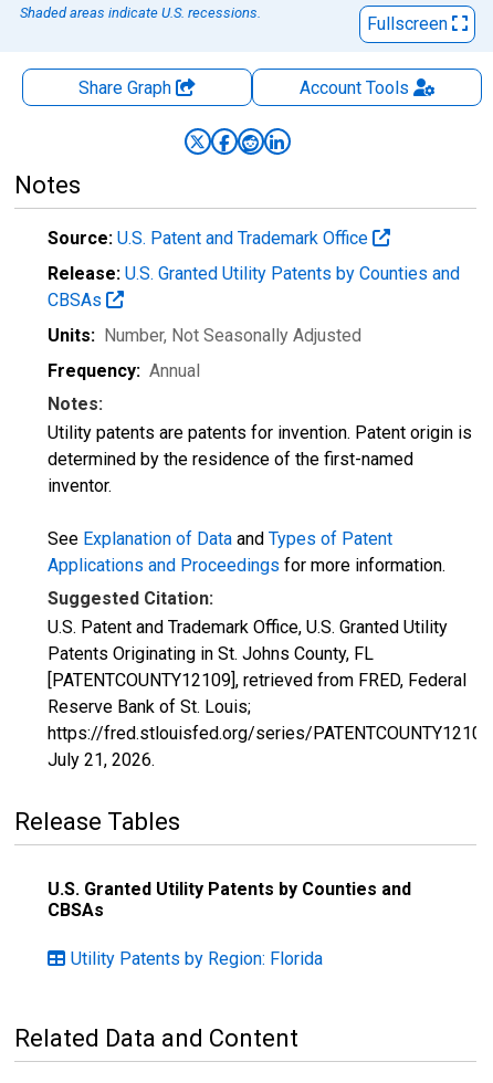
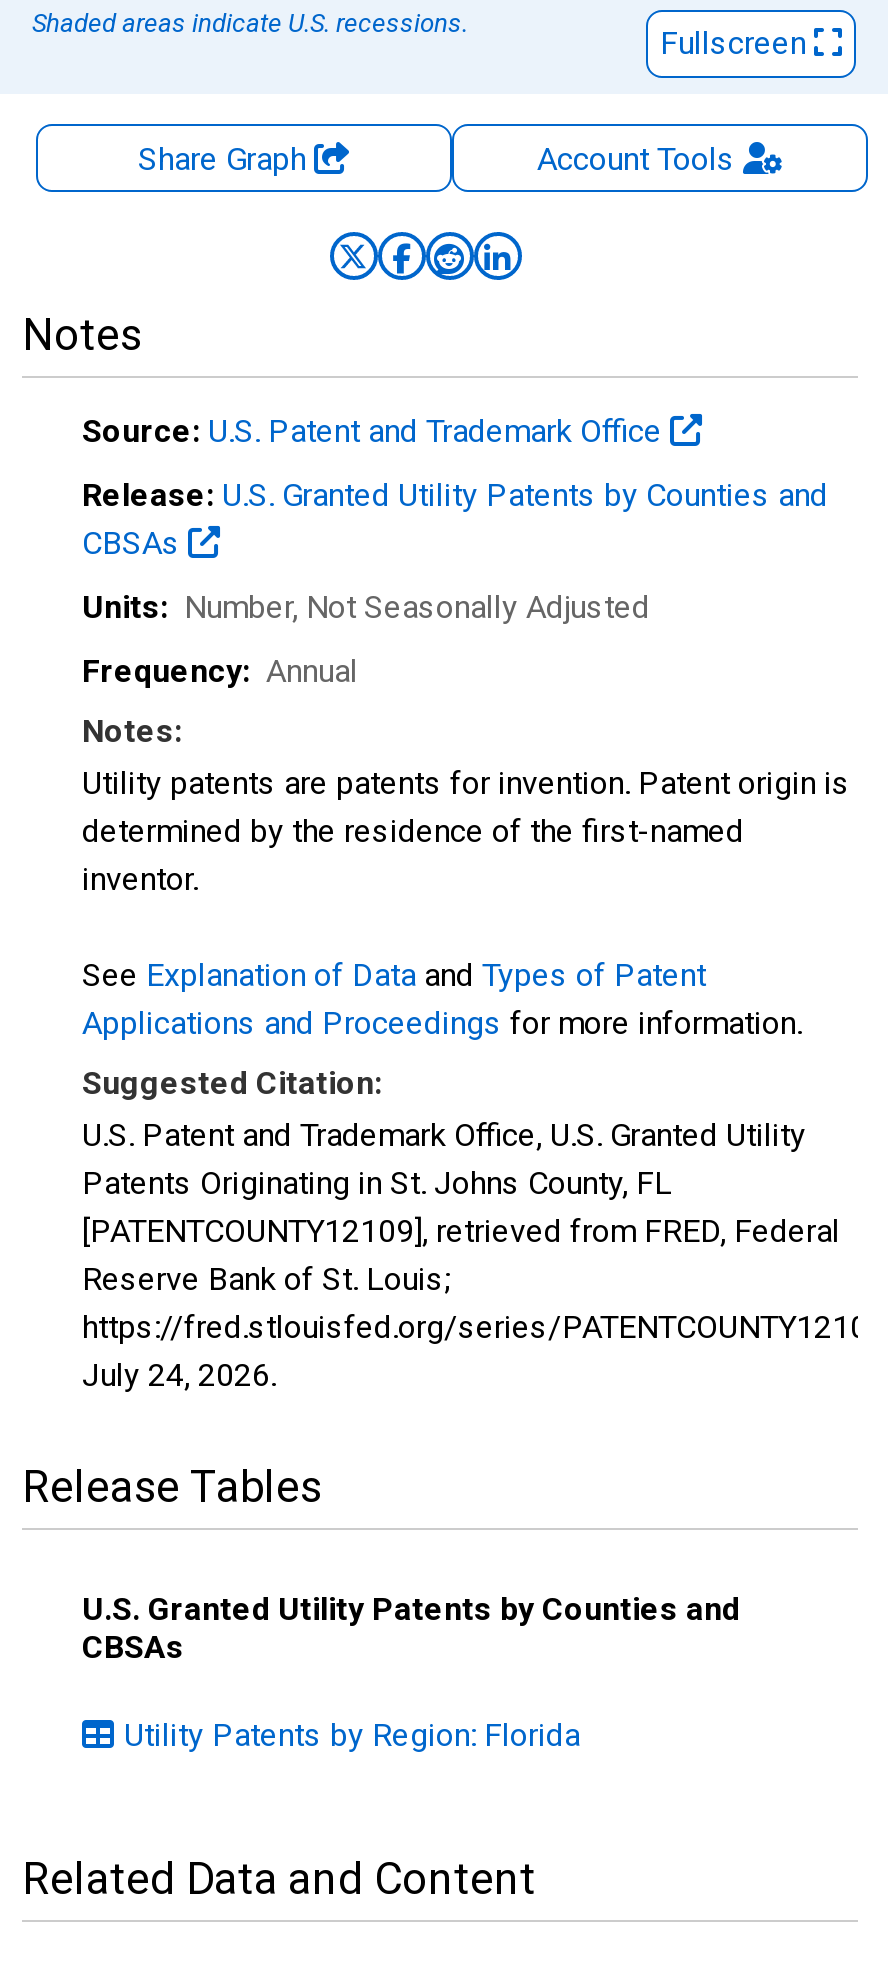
- July 21, 2026.
+ July 24, 2026.
